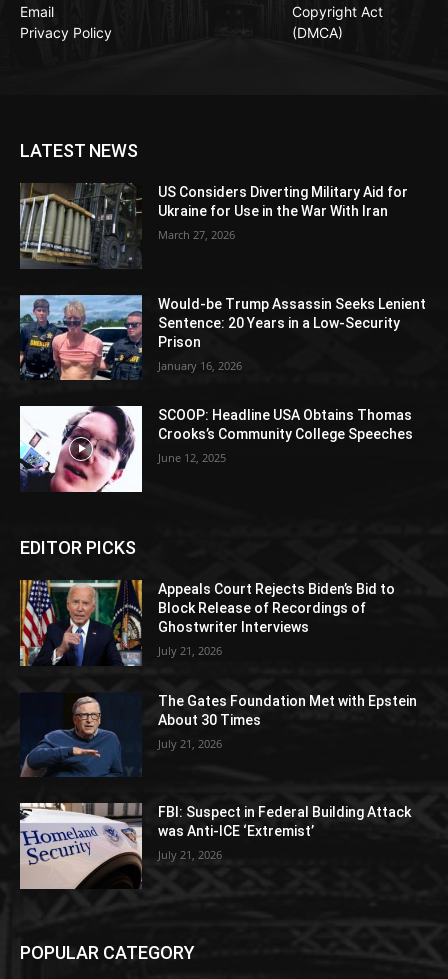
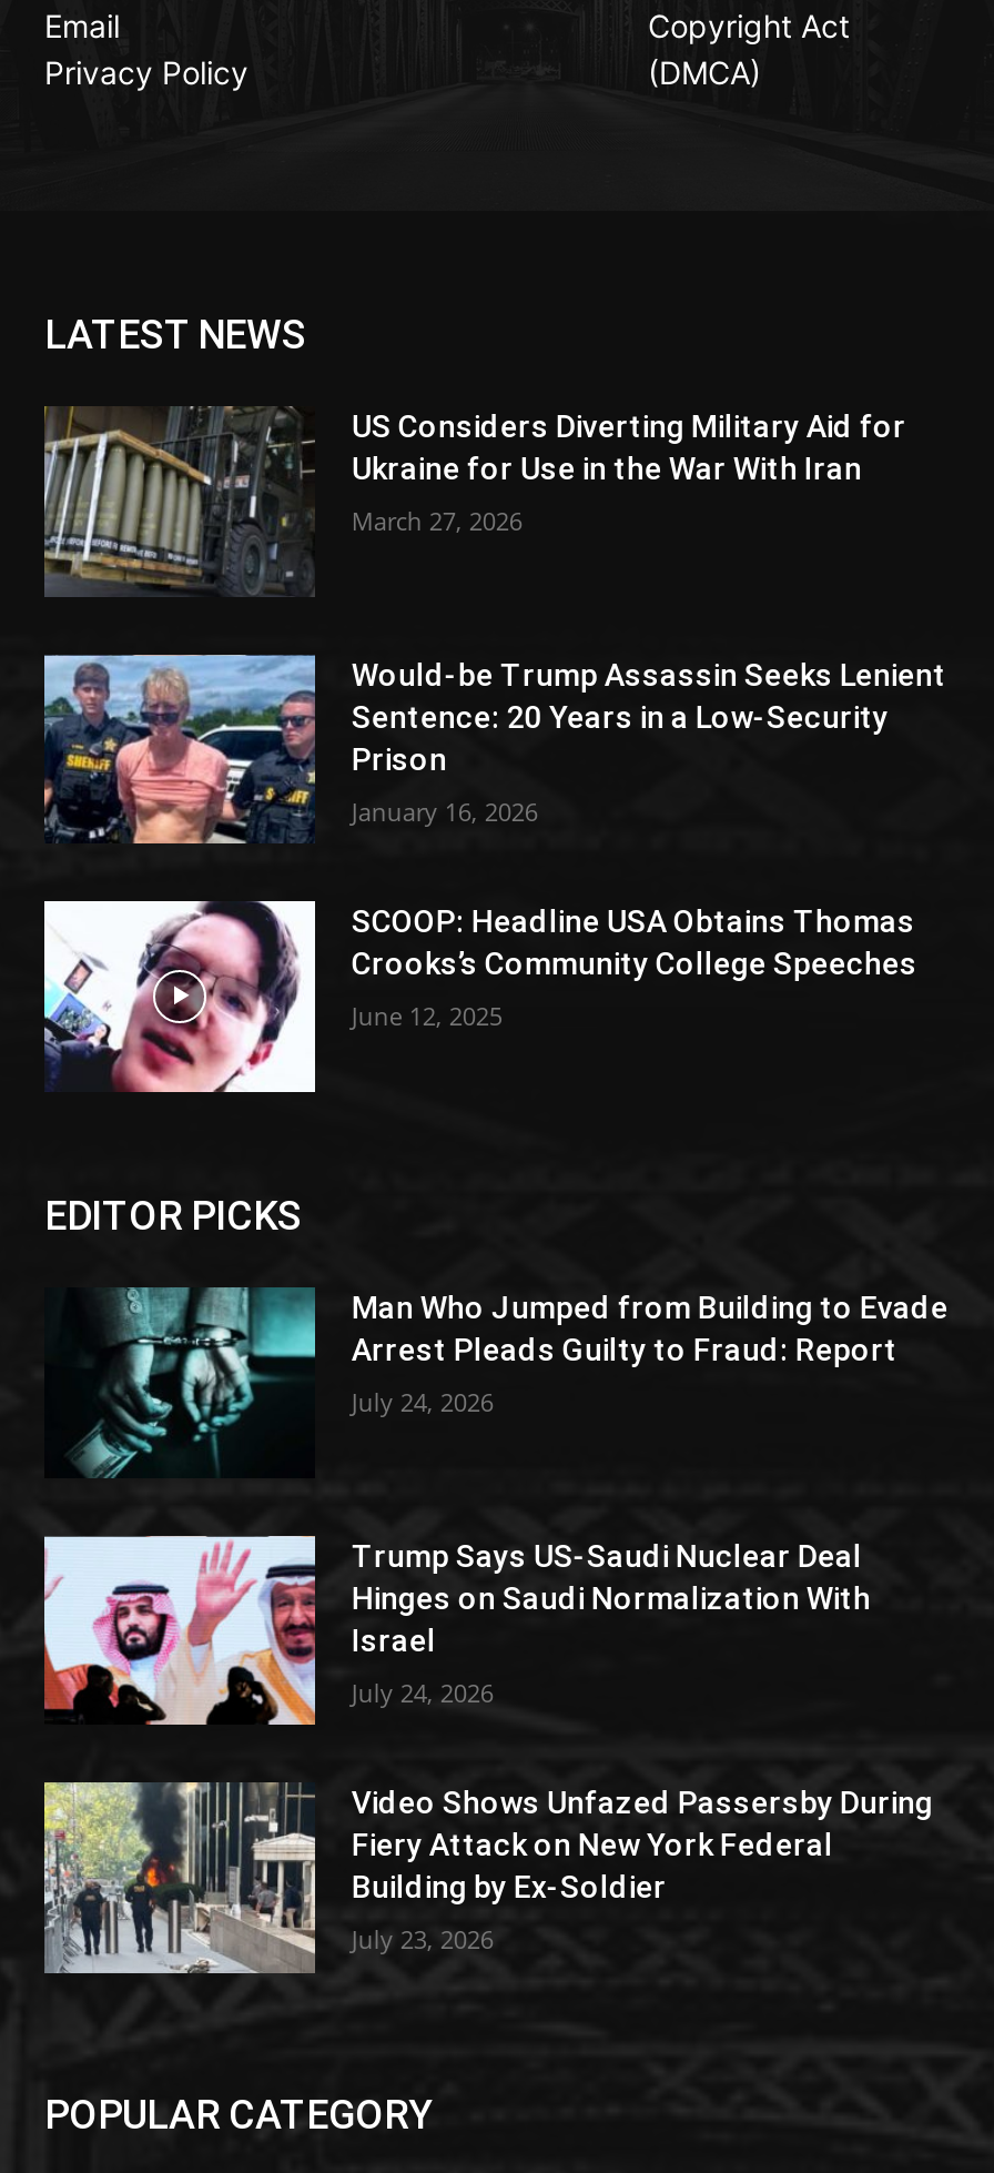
- [image]
- Appeals Court Rejects Biden’s Bid to
- Block Release of Recordings of
- Ghostwriter Interviews
+ [image]
+ Man Who Jumped from Building to Evade
+ Arrest Pleads Guilty to Fraud: Report

- July 21, 2026
+ July 24, 2026

- [image]
- The Gates Foundation Met with Epstein
- About 30 Times
+ [image]
+ Trump Says US-Saudi Nuclear Deal
+ Hinges on Saudi Normalization With
+ Israel

- July 21, 2026
+ July 24, 2026

- [image]
- FBI: Suspect in Federal Building Attack
- was Anti-ICE ‘Extremist’
+ [image]
+ Video Shows Unfazed Passersby During
+ Fiery Attack on New York Federal
+ Building by Ex-Soldier

- July 21, 2026
+ July 23, 2026
